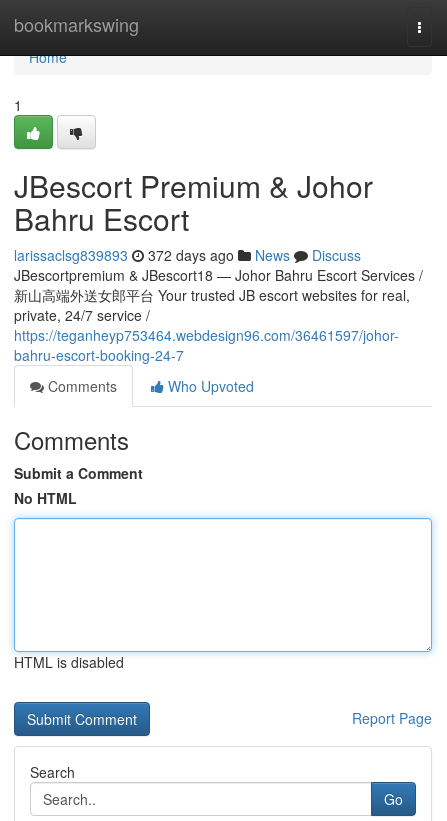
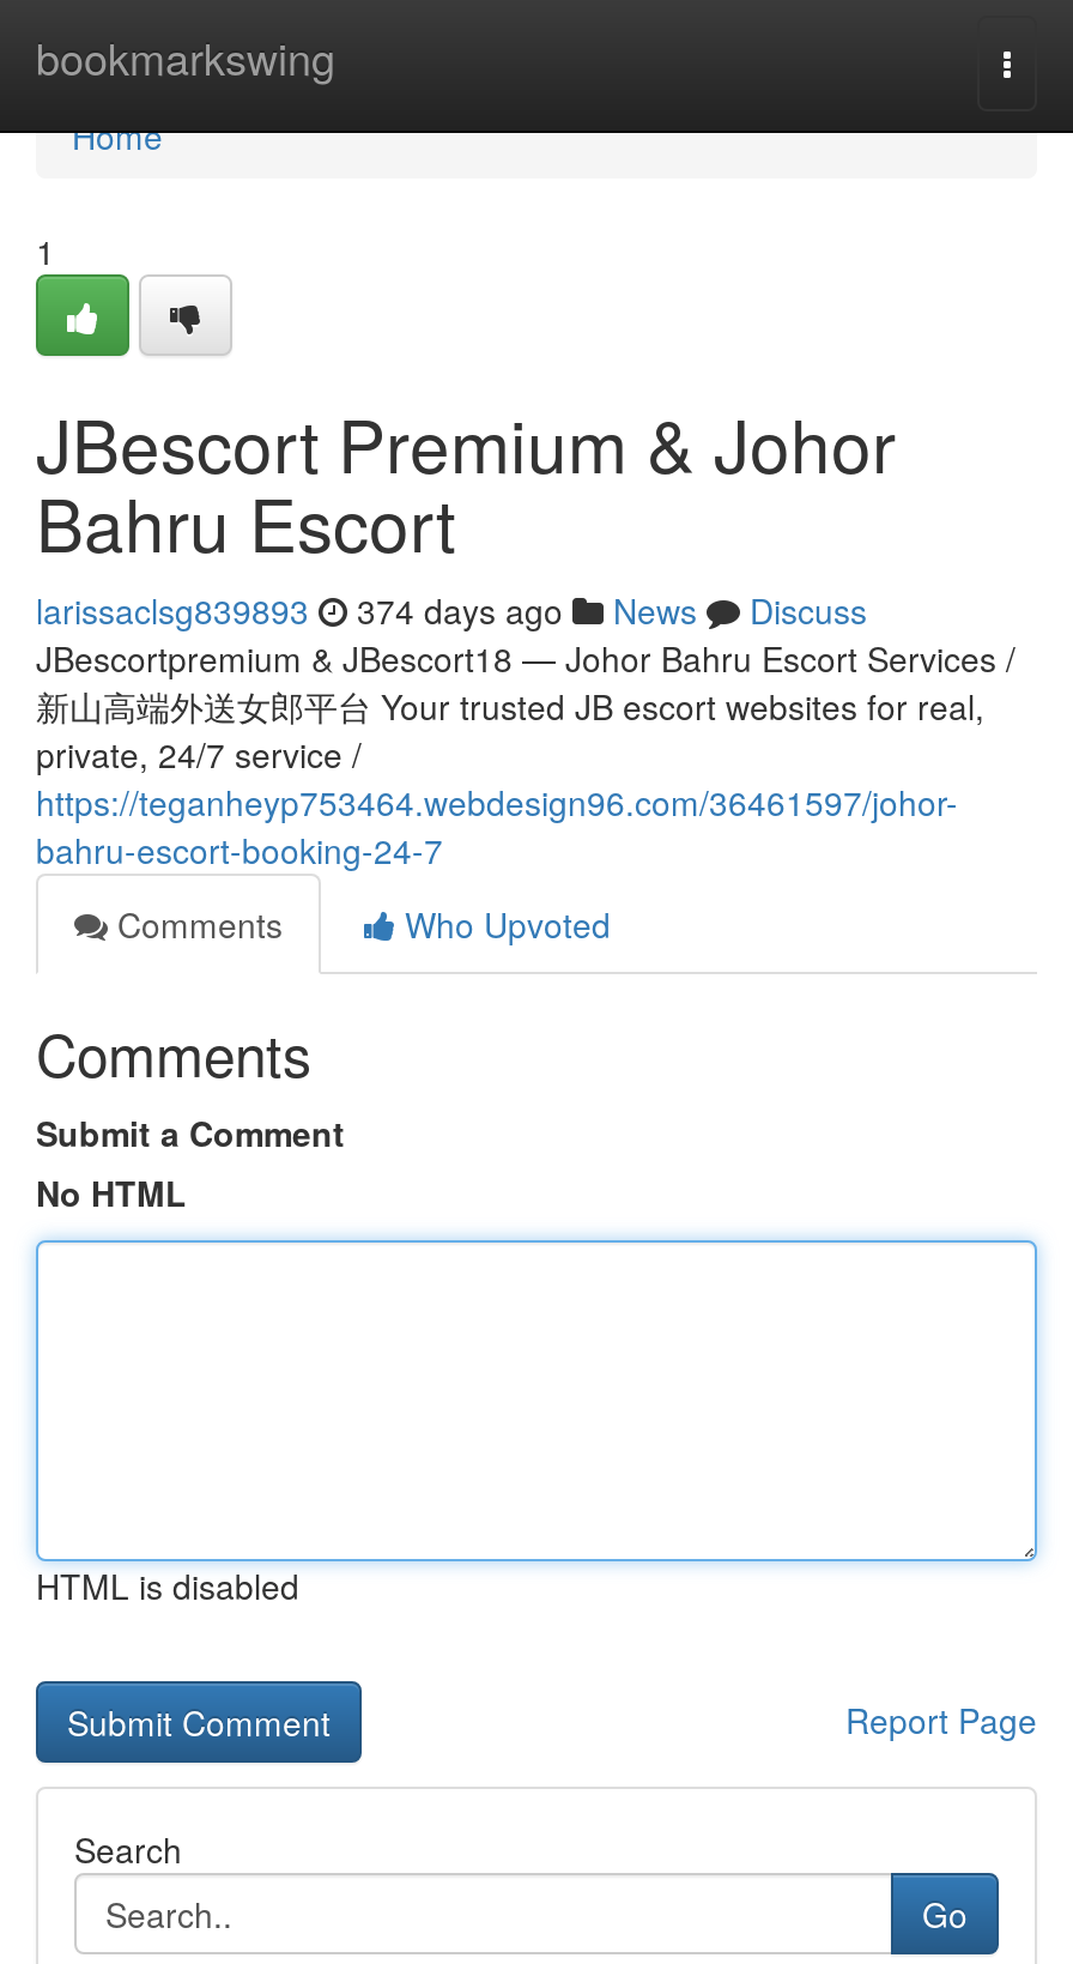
- larissaclsg839893 372 days ago News Discuss
+ larissaclsg839893 374 days ago News Discuss
